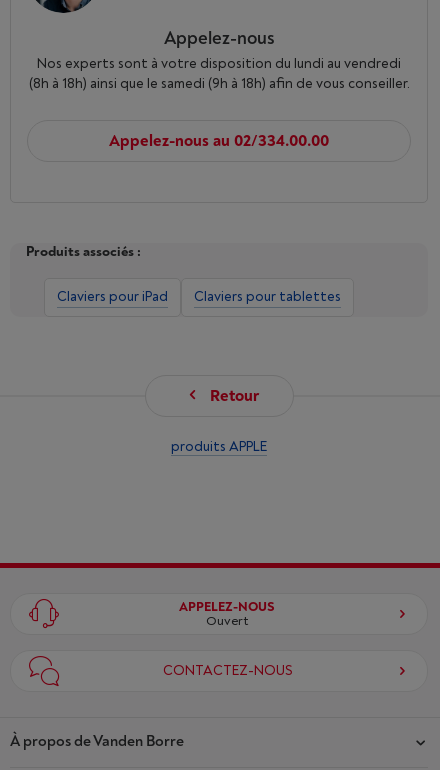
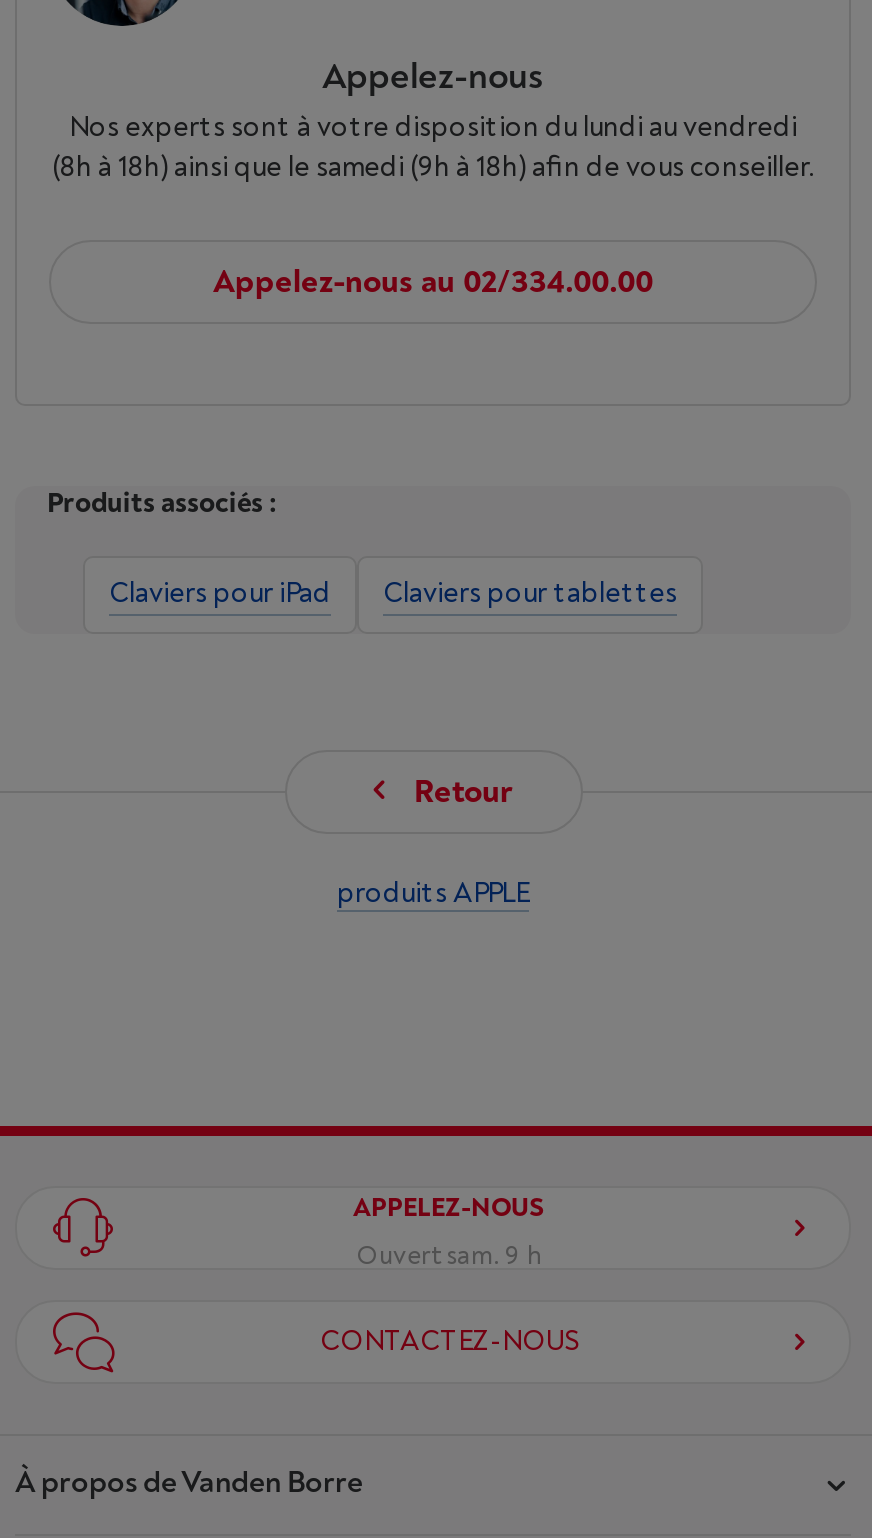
- Ouvert
+ Ouvert sam. 9 h
